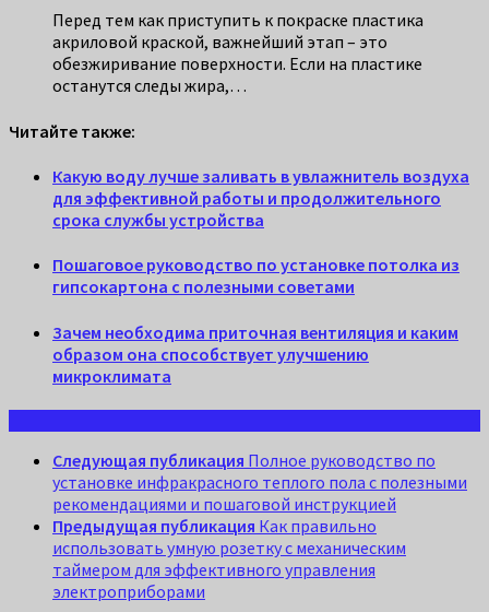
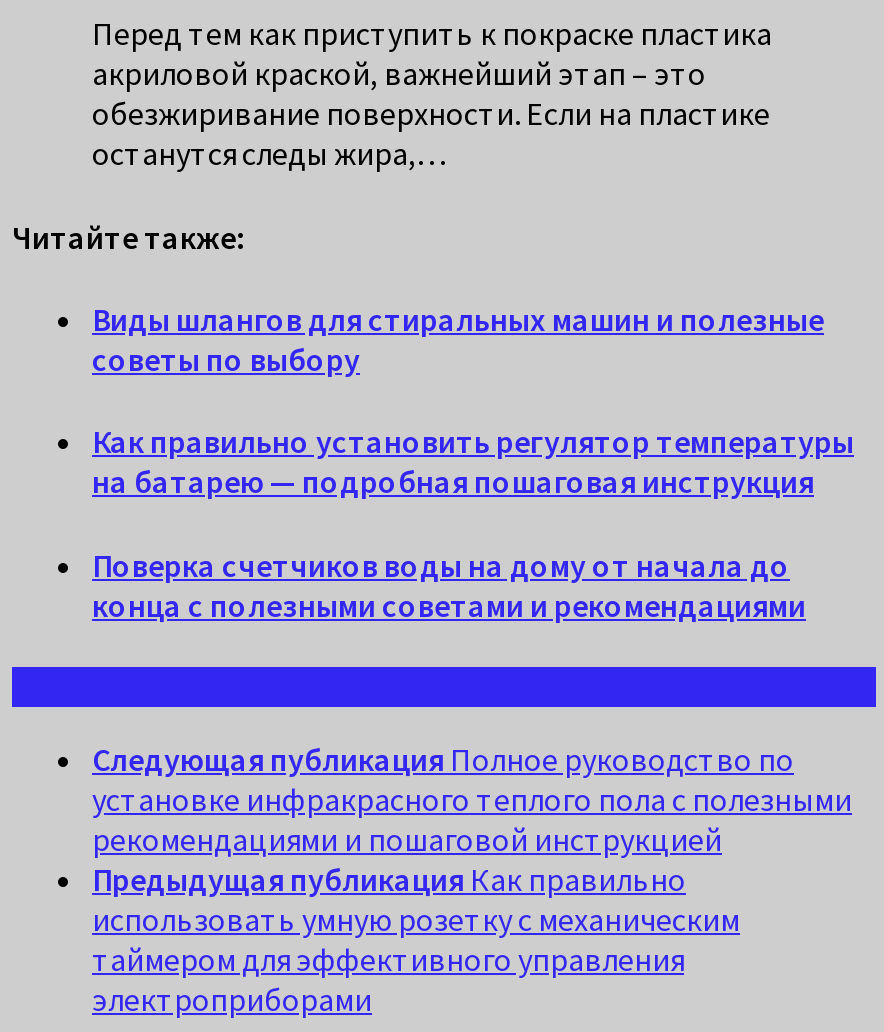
- Какую воду лучше заливать в увлажнитель воздуха
- для эффективной работы и продолжительного
- срока службы устройства
+ Виды шлангов для стиральных машин и полезные
+ советы по выбору

- Пошаговое руководство по установке потолка из
- гипсокартона с полезными советами
+ Как правильно установить регулятор температуры
+ на батарею — подробная пошаговая инструкция

- Зачем необходима приточная вентиляция и каким
- образом она способствует улучшению
- микроклимата
+ Поверка счетчиков воды на дому от начала до
+ конца с полезными советами и рекомендациями
